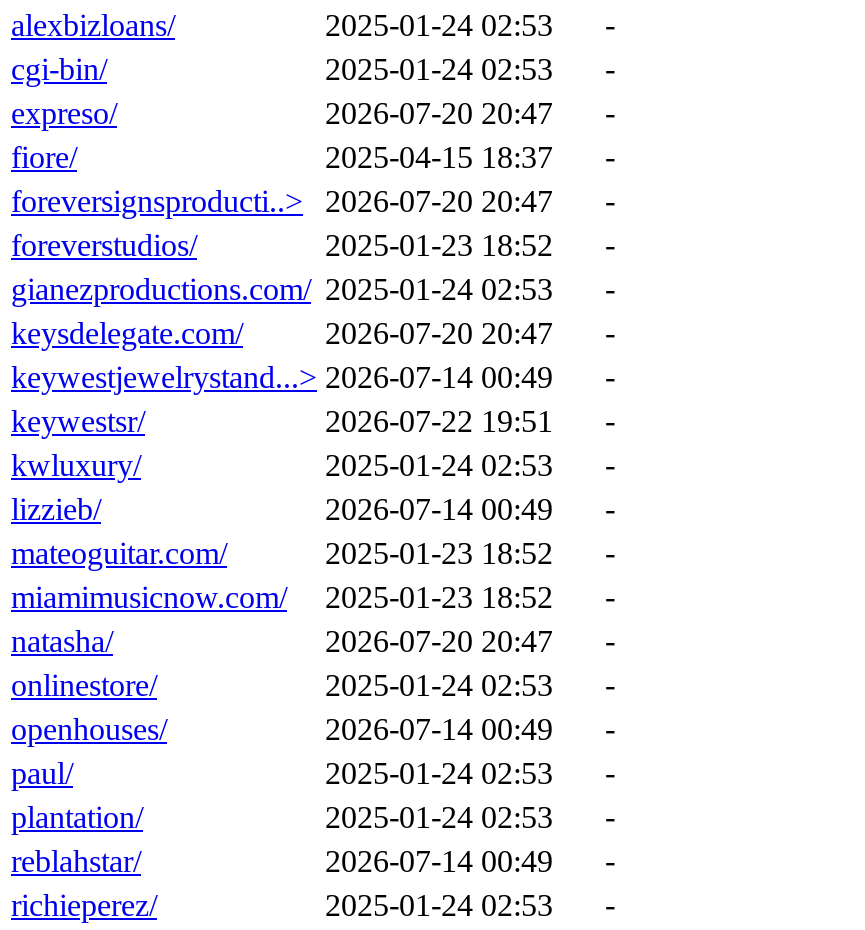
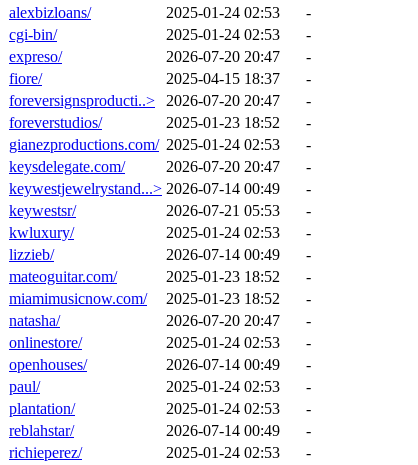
- 2026-07-22 19:51
+ 2026-07-21 05:53
